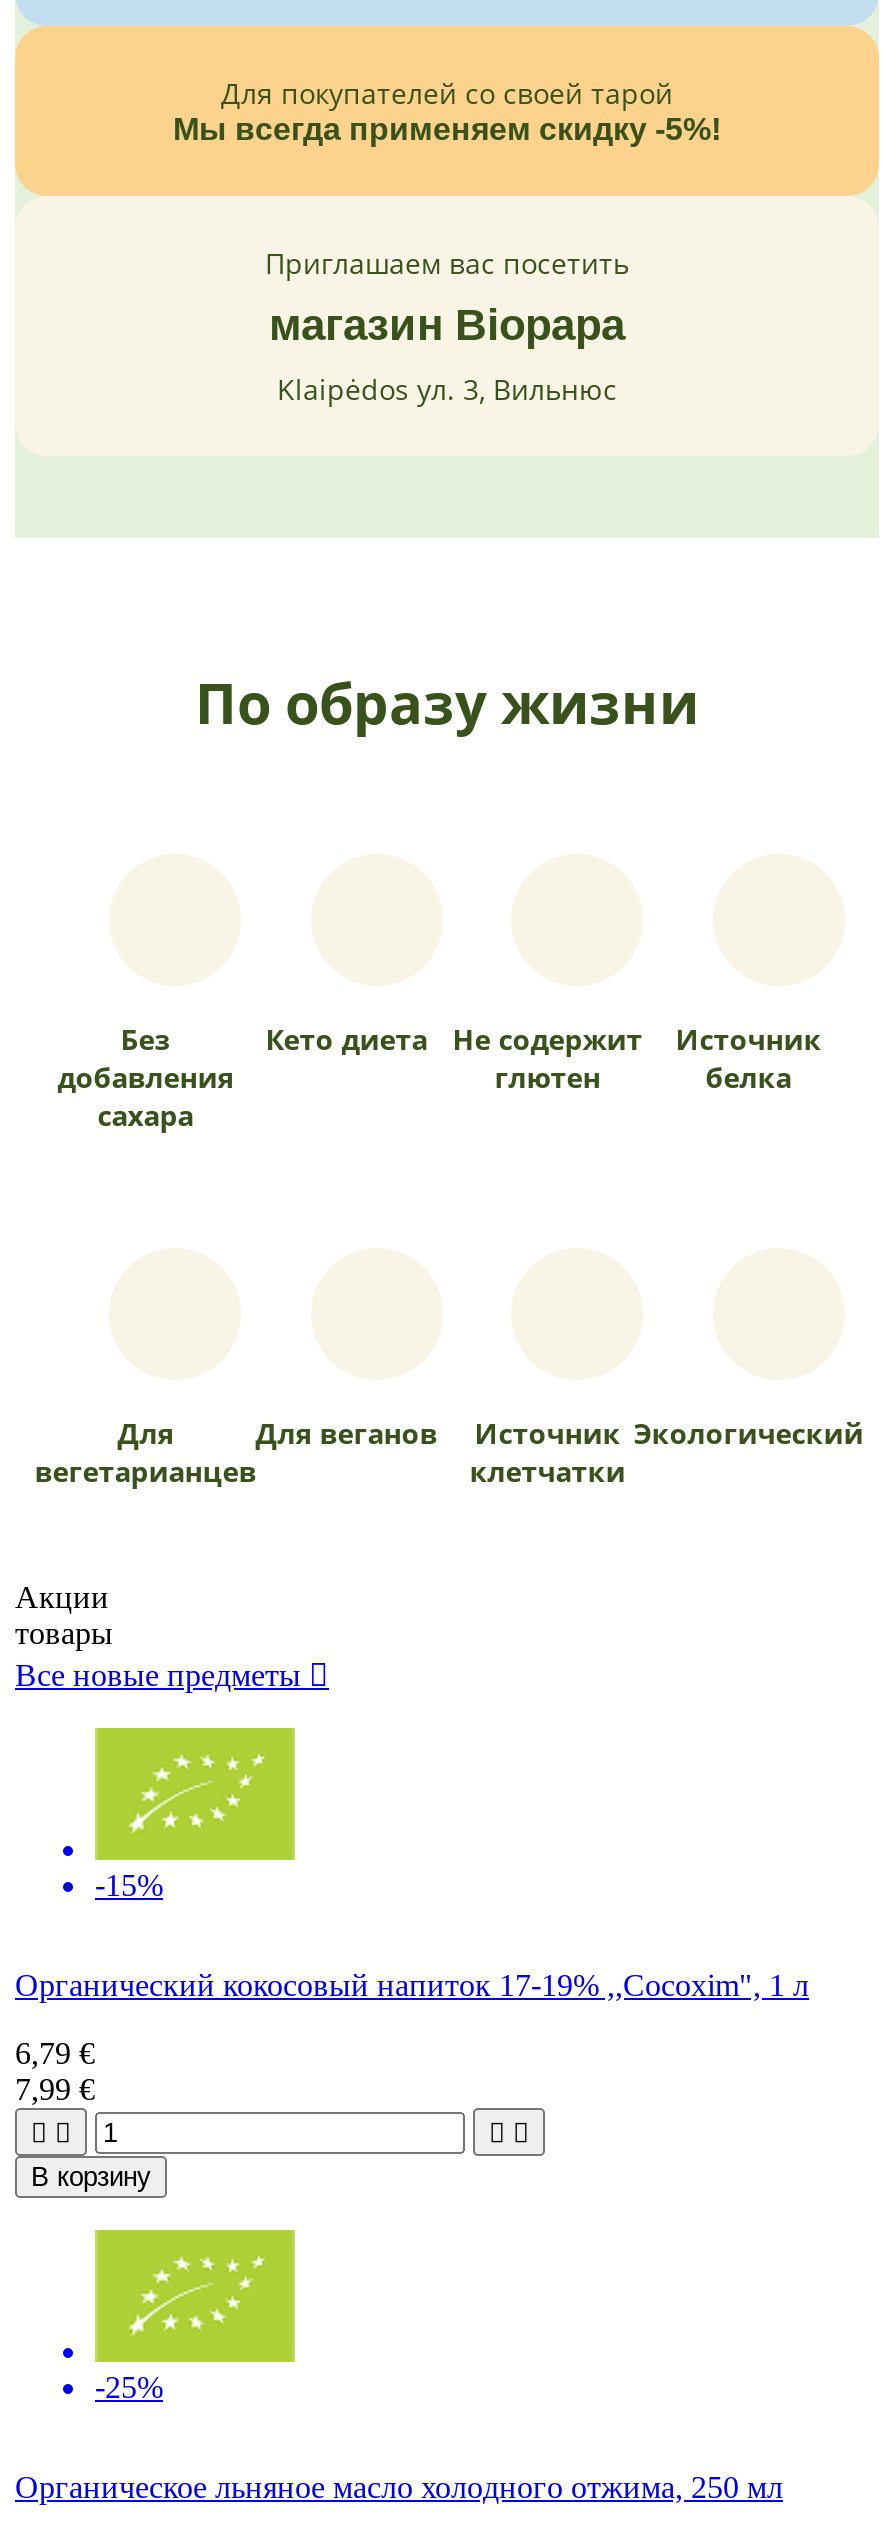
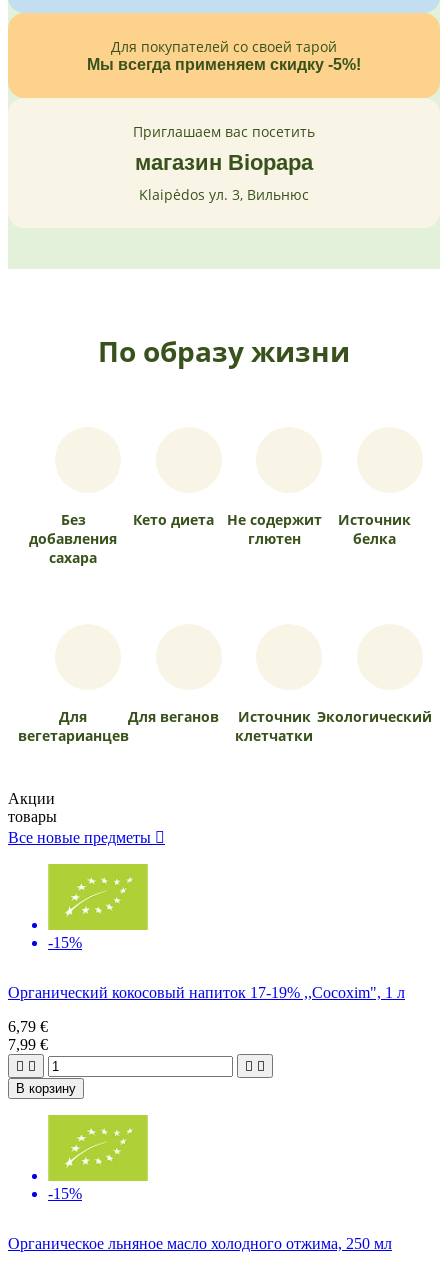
- -25%
+ -15%
